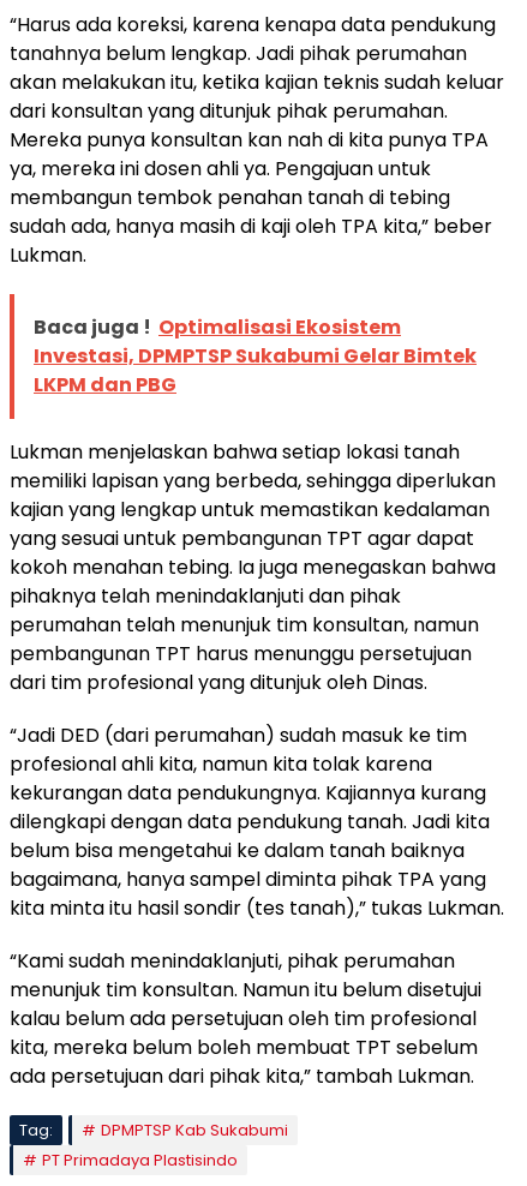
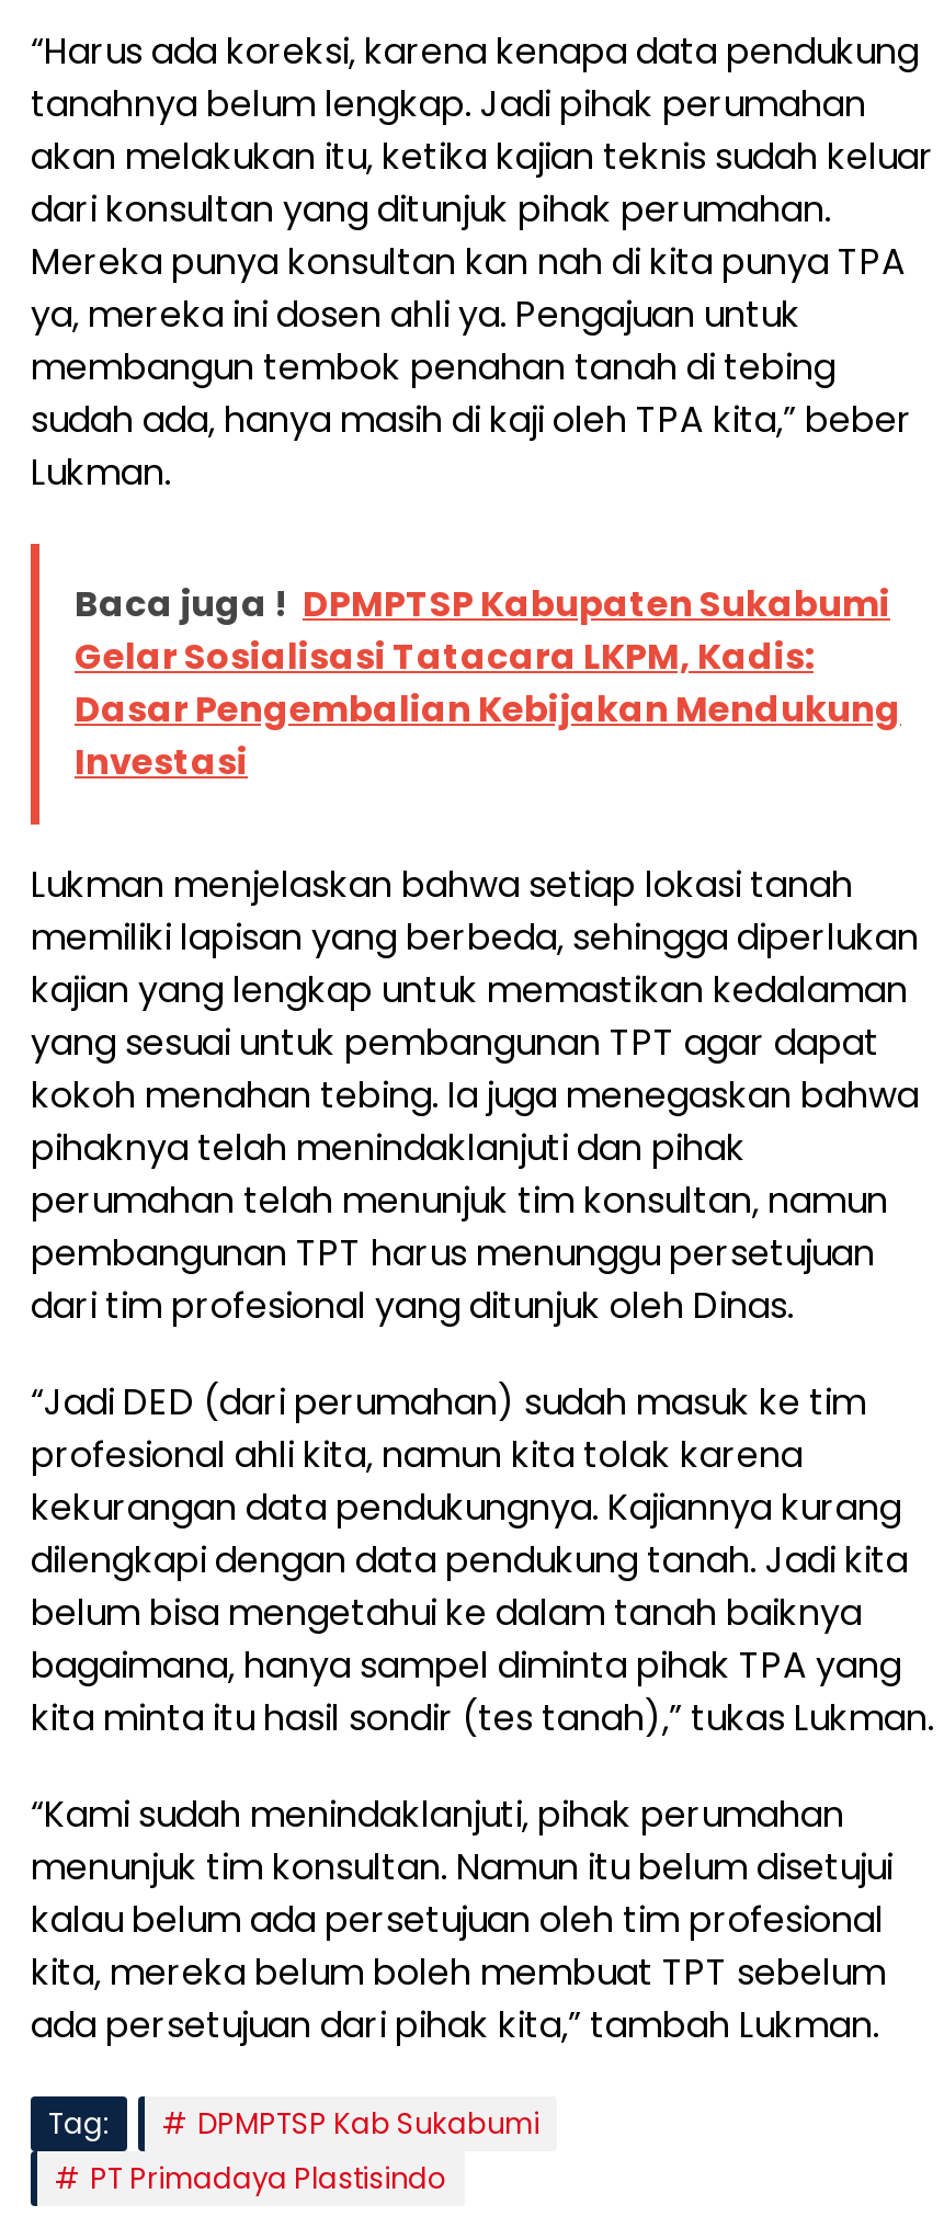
- Baca juga ! Optimalisasi Ekosistem
- Investasi, DPMPTSP Sukabumi Gelar Bimtek
- LKPM dan PBG
+ Baca juga ! DPMPTSP Kabupaten Sukabumi
+ Gelar Sosialisasi Tatacara LKPM, Kadis:
+ Dasar Pengembalian Kebijakan Mendukung
+ Investasi
